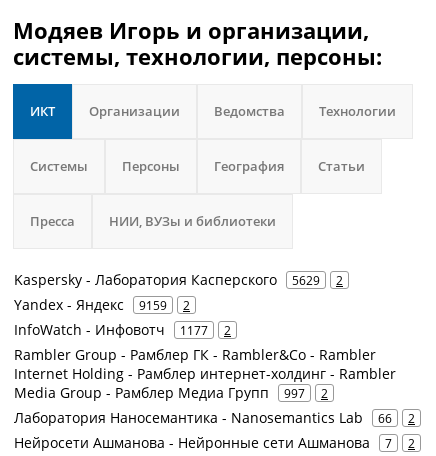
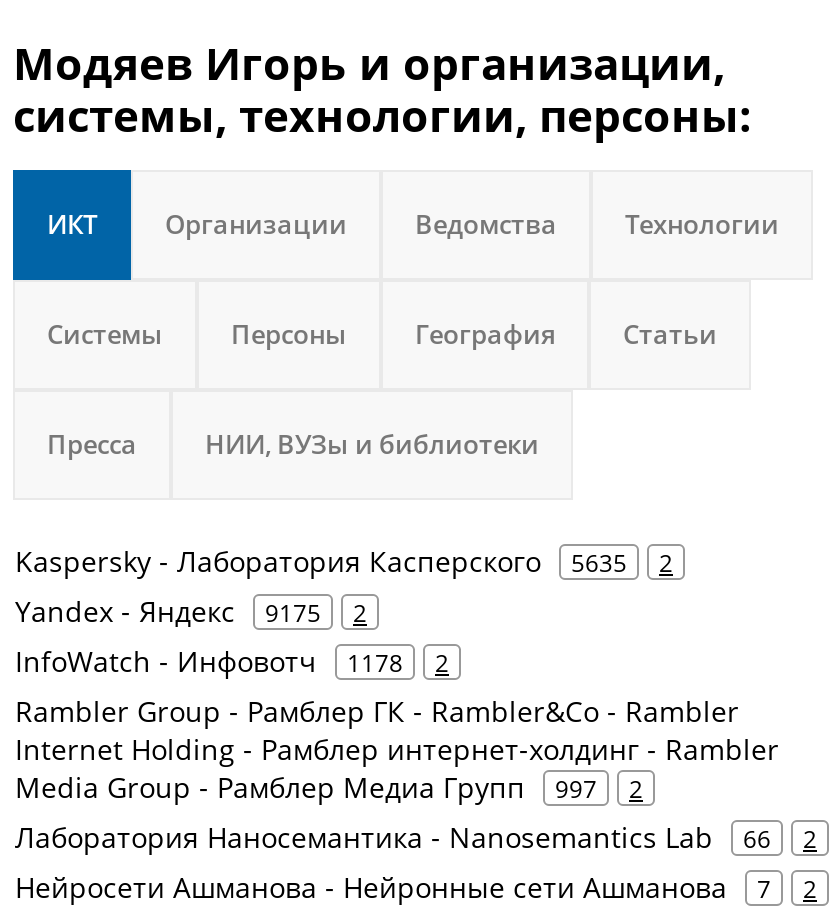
- Kaspersky - Лаборатория Касперского 5629 2
+ Kaspersky - Лаборатория Касперского 5635 2

- Yandex - Яндекс 9159 2
+ Yandex - Яндекс 9175 2

- InfoWatch - Инфовотч 1177 2
+ InfoWatch - Инфовотч 1178 2
